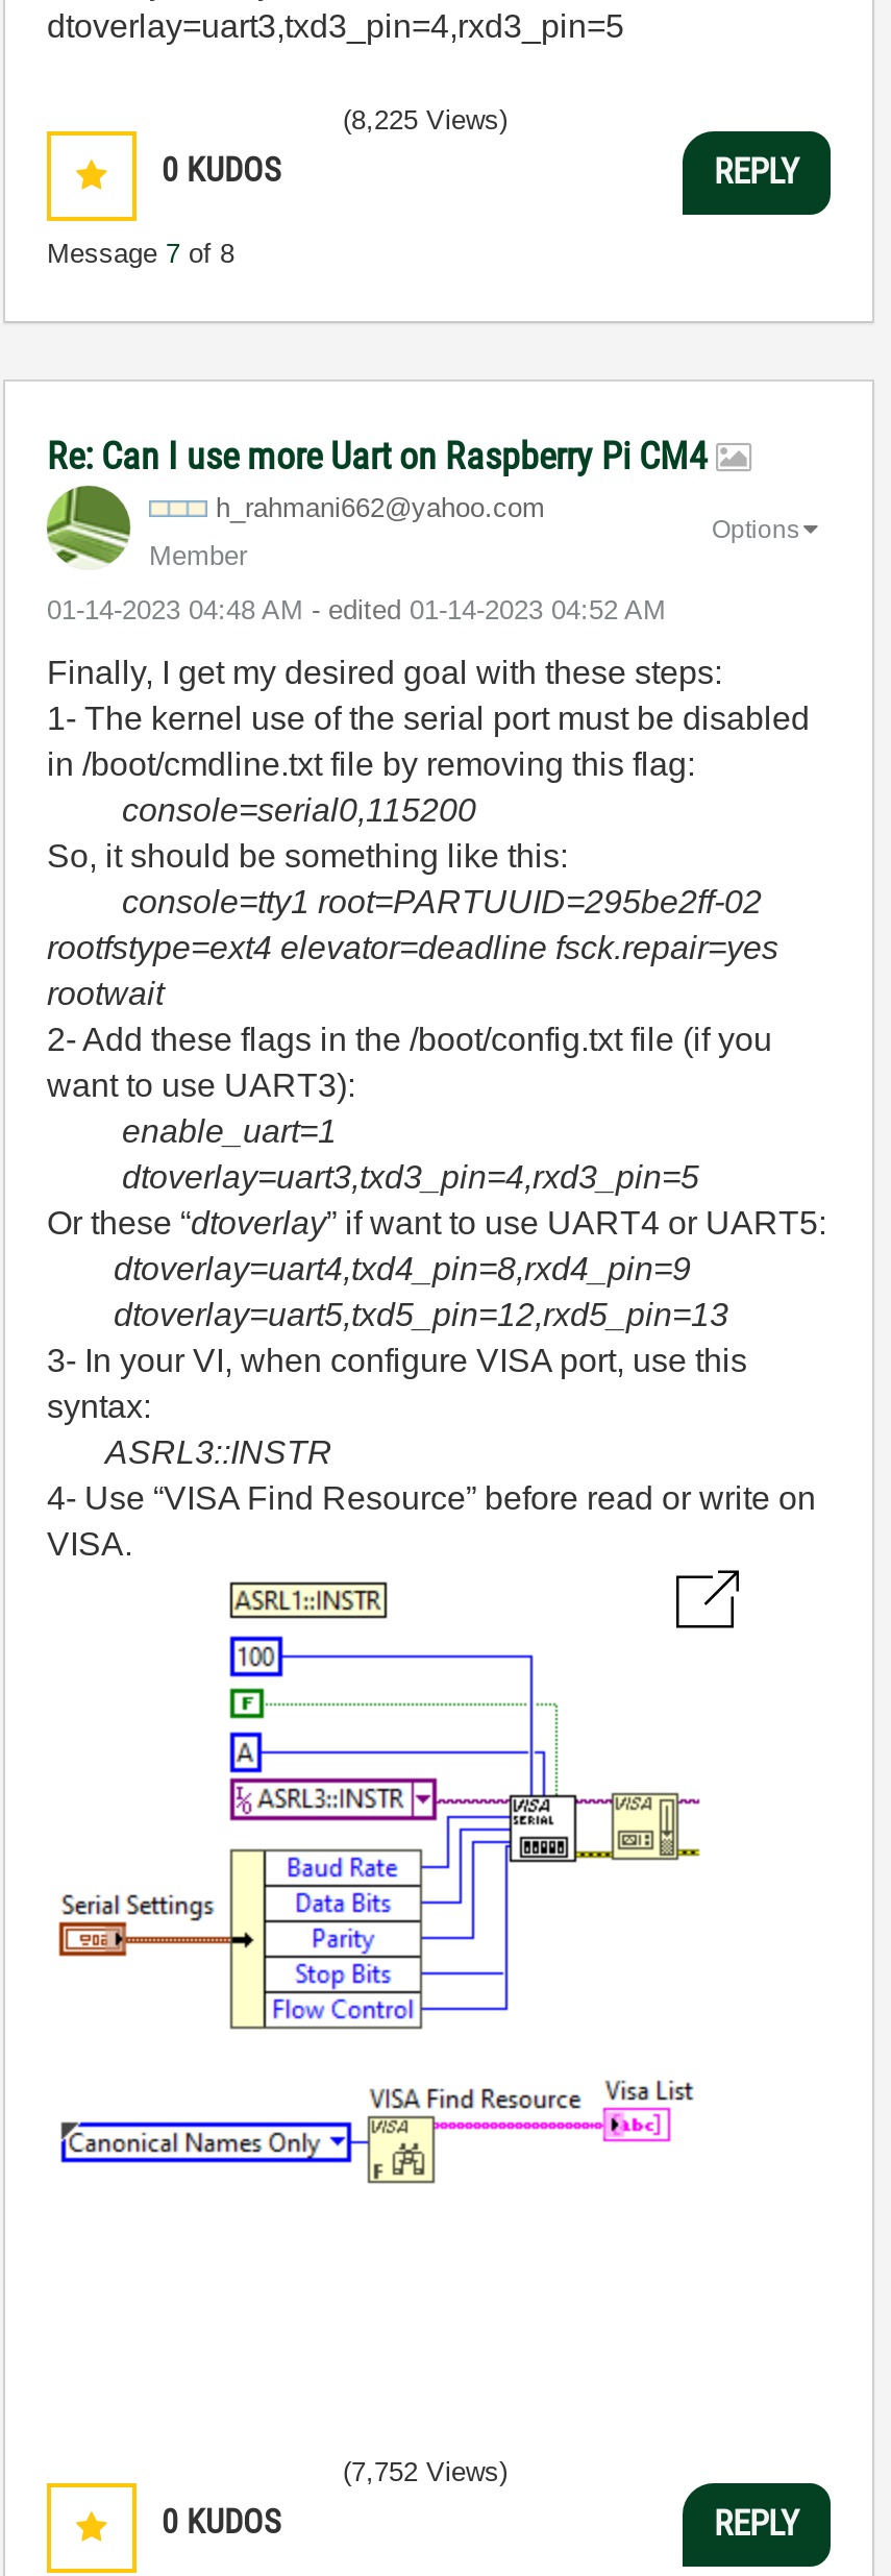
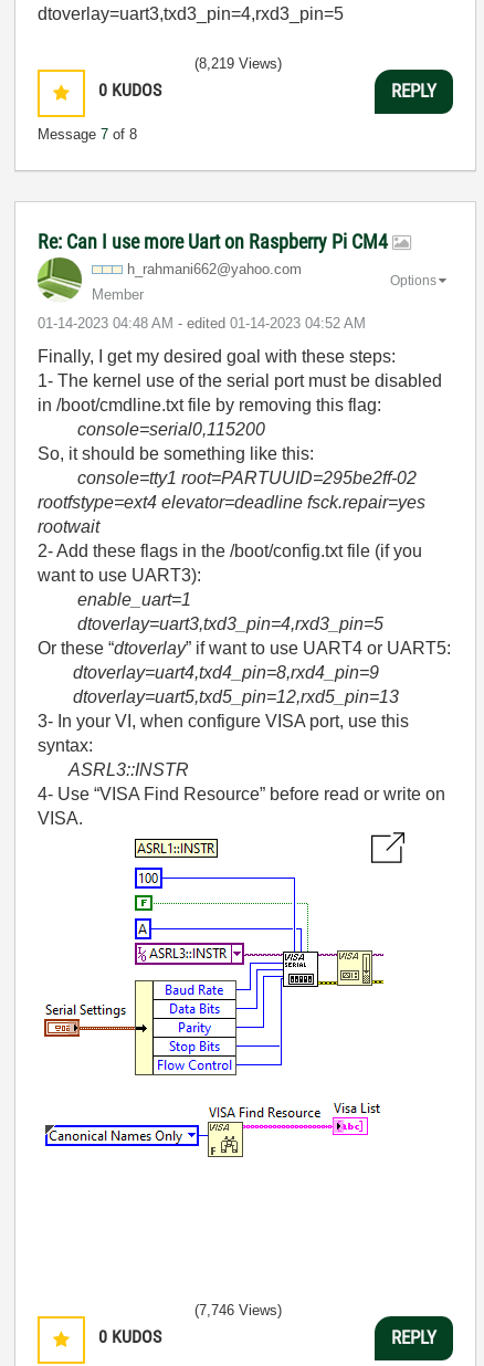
- (8,225 Views)
+ (8,219 Views)

- (7,752 Views)
+ (7,746 Views)
